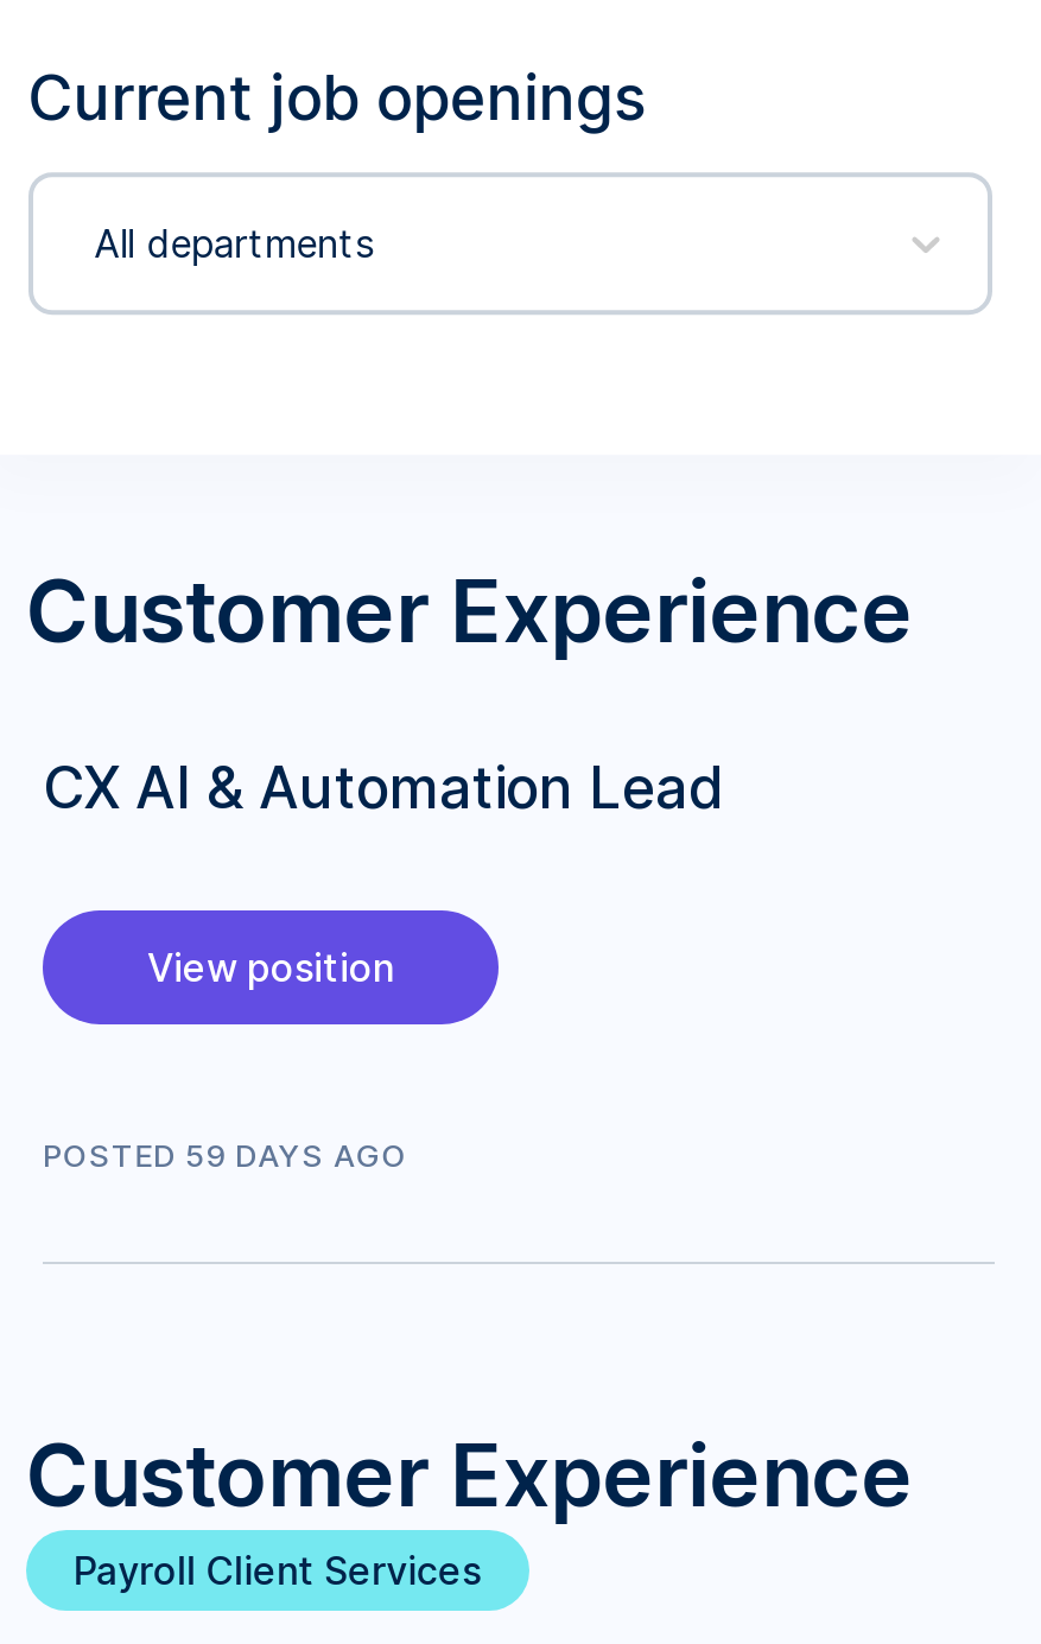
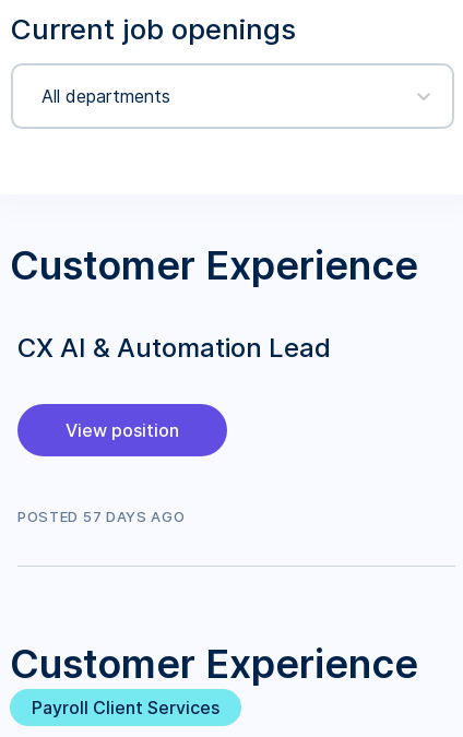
- POSTED 59 DAYS AGO
+ POSTED 57 DAYS AGO
